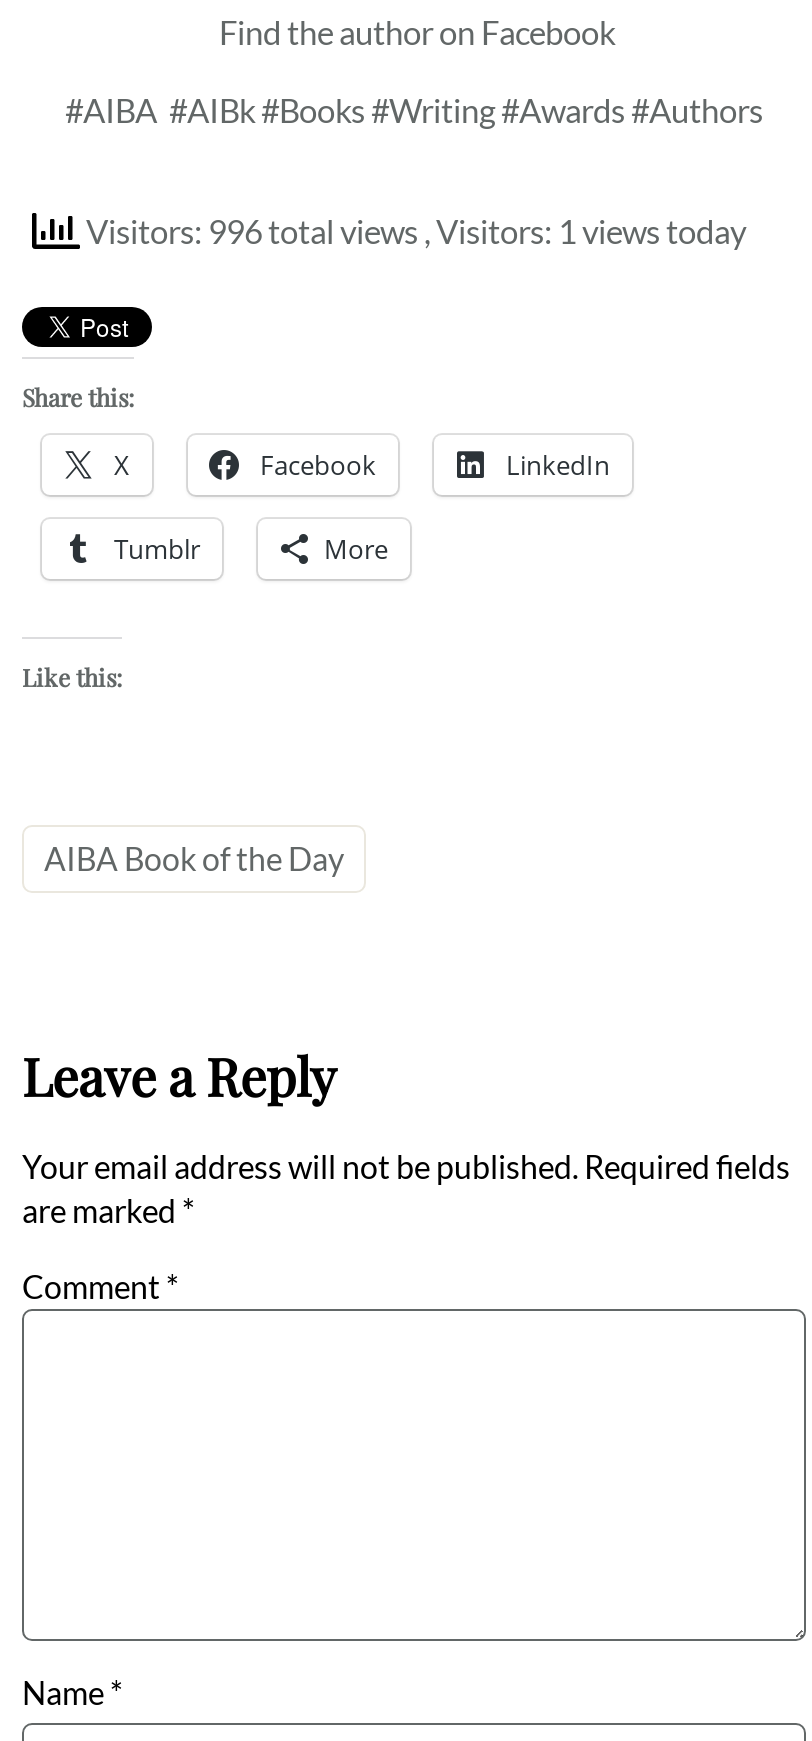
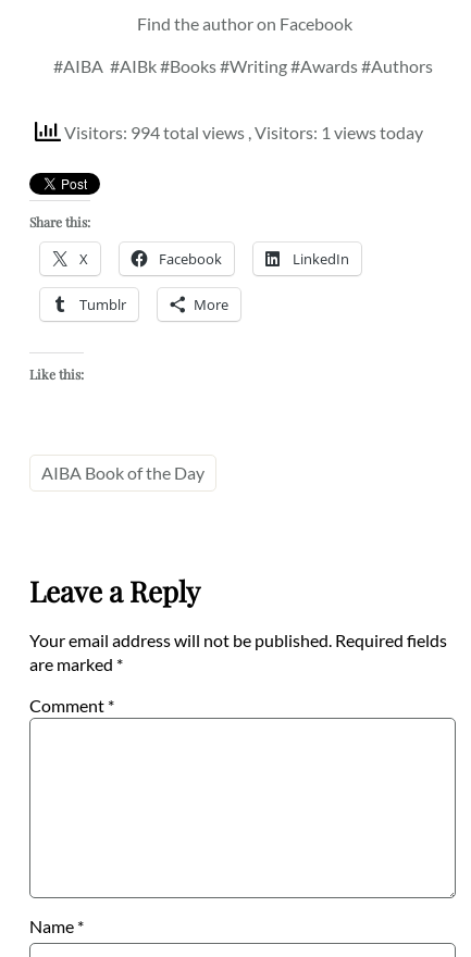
- Visitors: 996 total views, Visitors: 1 views today
+ Visitors: 994 total views, Visitors: 1 views today
